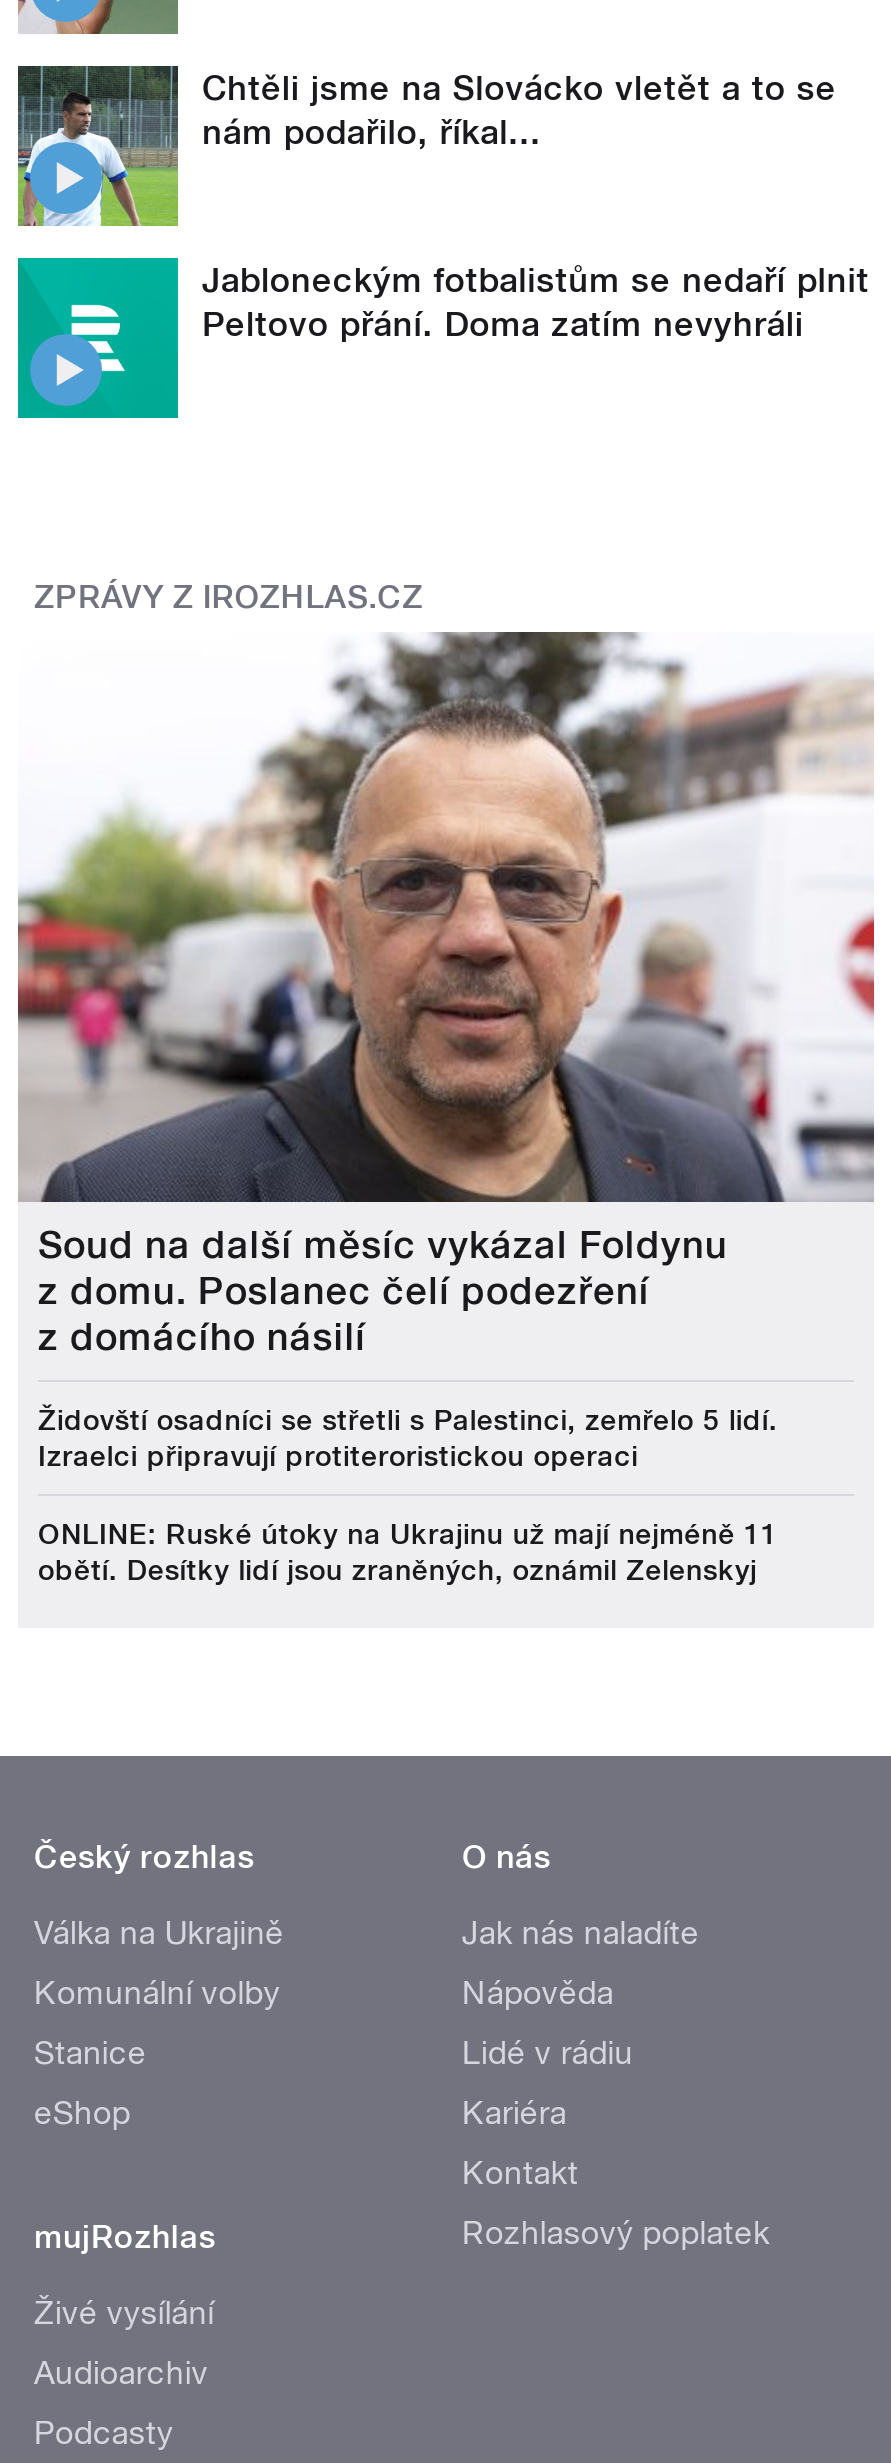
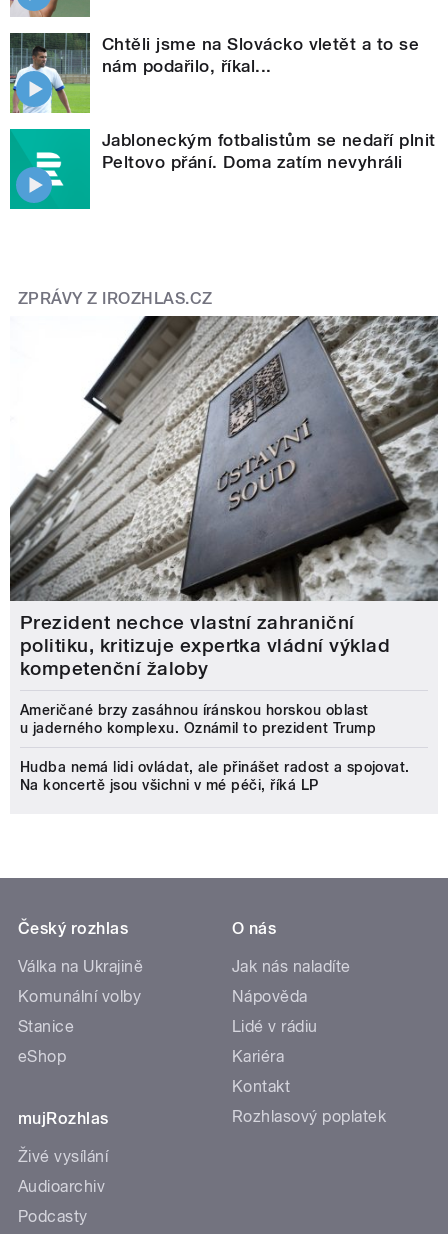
- [image]
- Soud na další měsíc vykázal Foldynu
- z domu. Poslanec čelí podezření
- z domácího násilí
+ [image]
+ Prezident nechce vlastní zahraniční
+ politiku, kritizuje expertka vládní výklad
+ kompetenční žaloby

- Židovští osadníci se střetli s Palestinci, zemřelo 5 lidí.
- Izraelci připravují protiteroristickou operaci
+ Američané brzy zasáhnou íránskou horskou oblast
+ u jaderného komplexu. Oznámil to prezident Trump

- ONLINE: Ruské útoky na Ukrajinu už mají nejméně 11
- obětí. Desítky lidí jsou zraněných, oznámil Zelenskyj
+ Hudba nemá lidi ovládat, ale přinášet radost a spojovat.
+ Na koncertě jsou všichni v mé péči, říká LP
